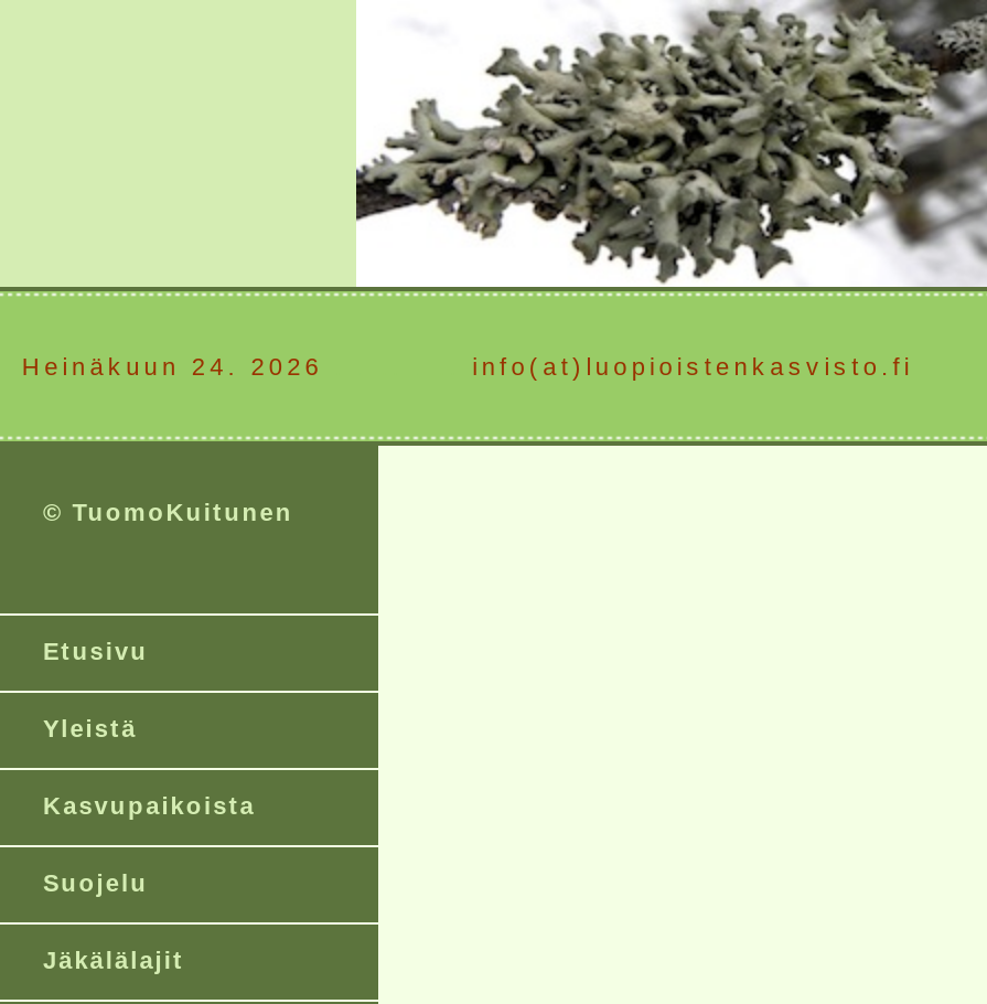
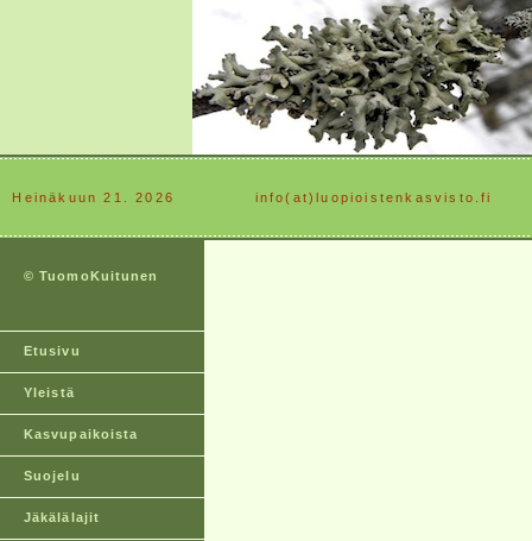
- Heinäkuun 24. 2026............ info(at)luopioistenkasvisto.fi
+ Heinäkuun 21. 2026............ info(at)luopioistenkasvisto.fi
